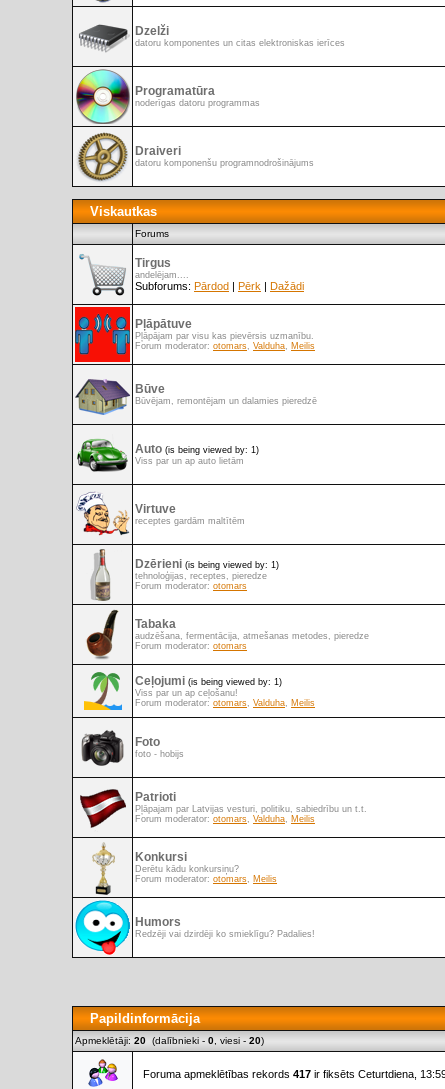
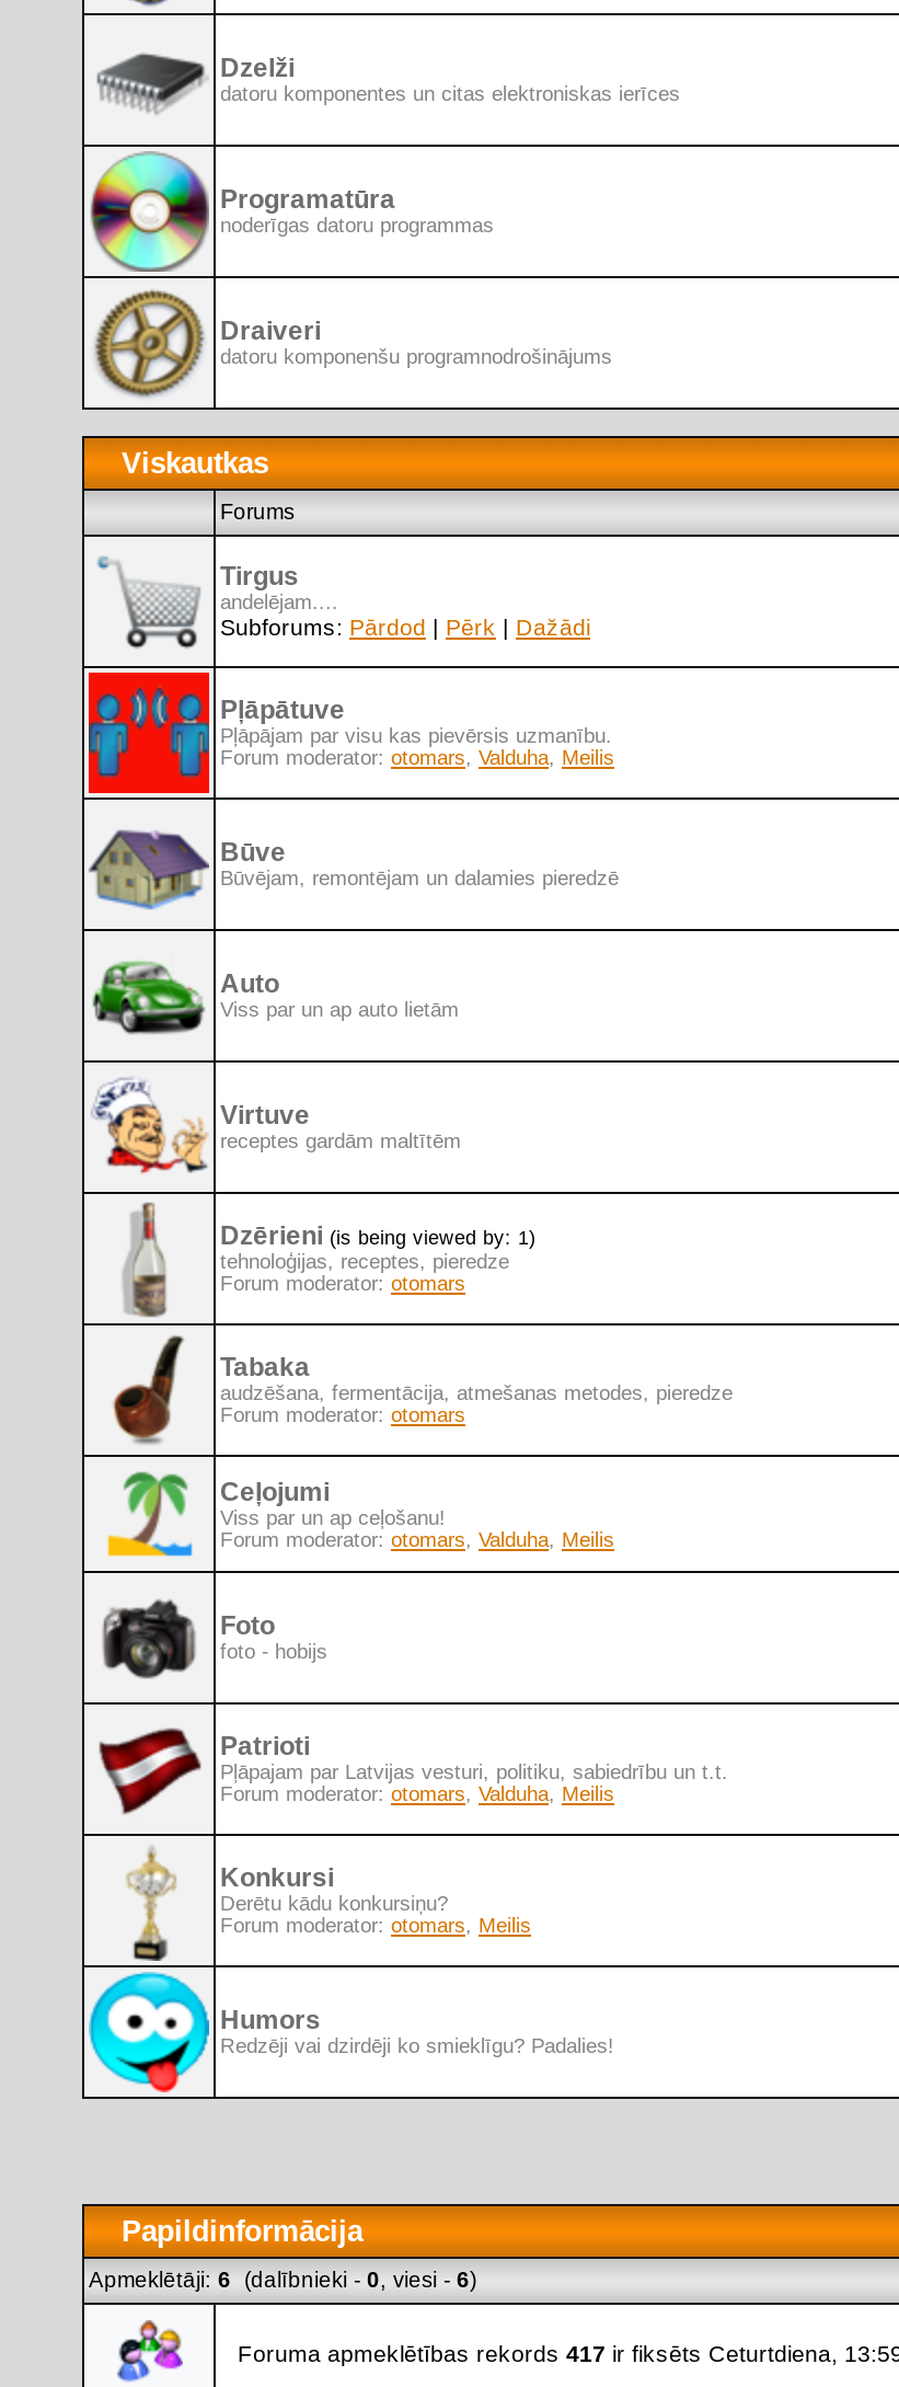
- Auto (is being viewed by: 1)
+ Auto

- Ceļojumi (is being viewed by: 1)
+ Ceļojumi

- Apmeklētāji: 20 (dalībnieki - 0, viesi - 20)
+ Apmeklētāji: 6 (dalībnieki - 0, viesi - 6)
